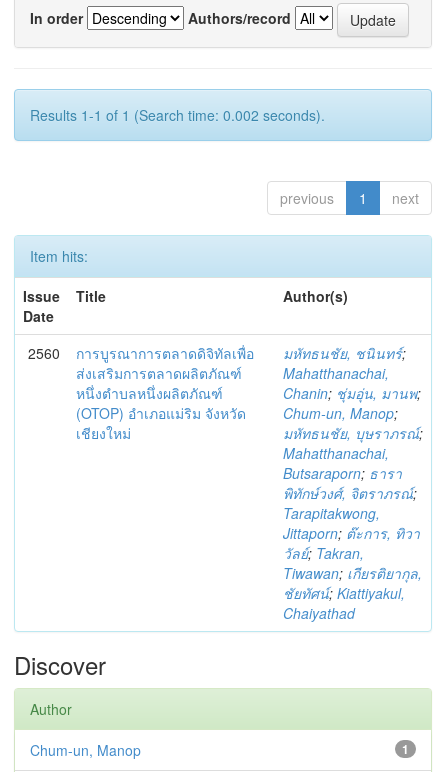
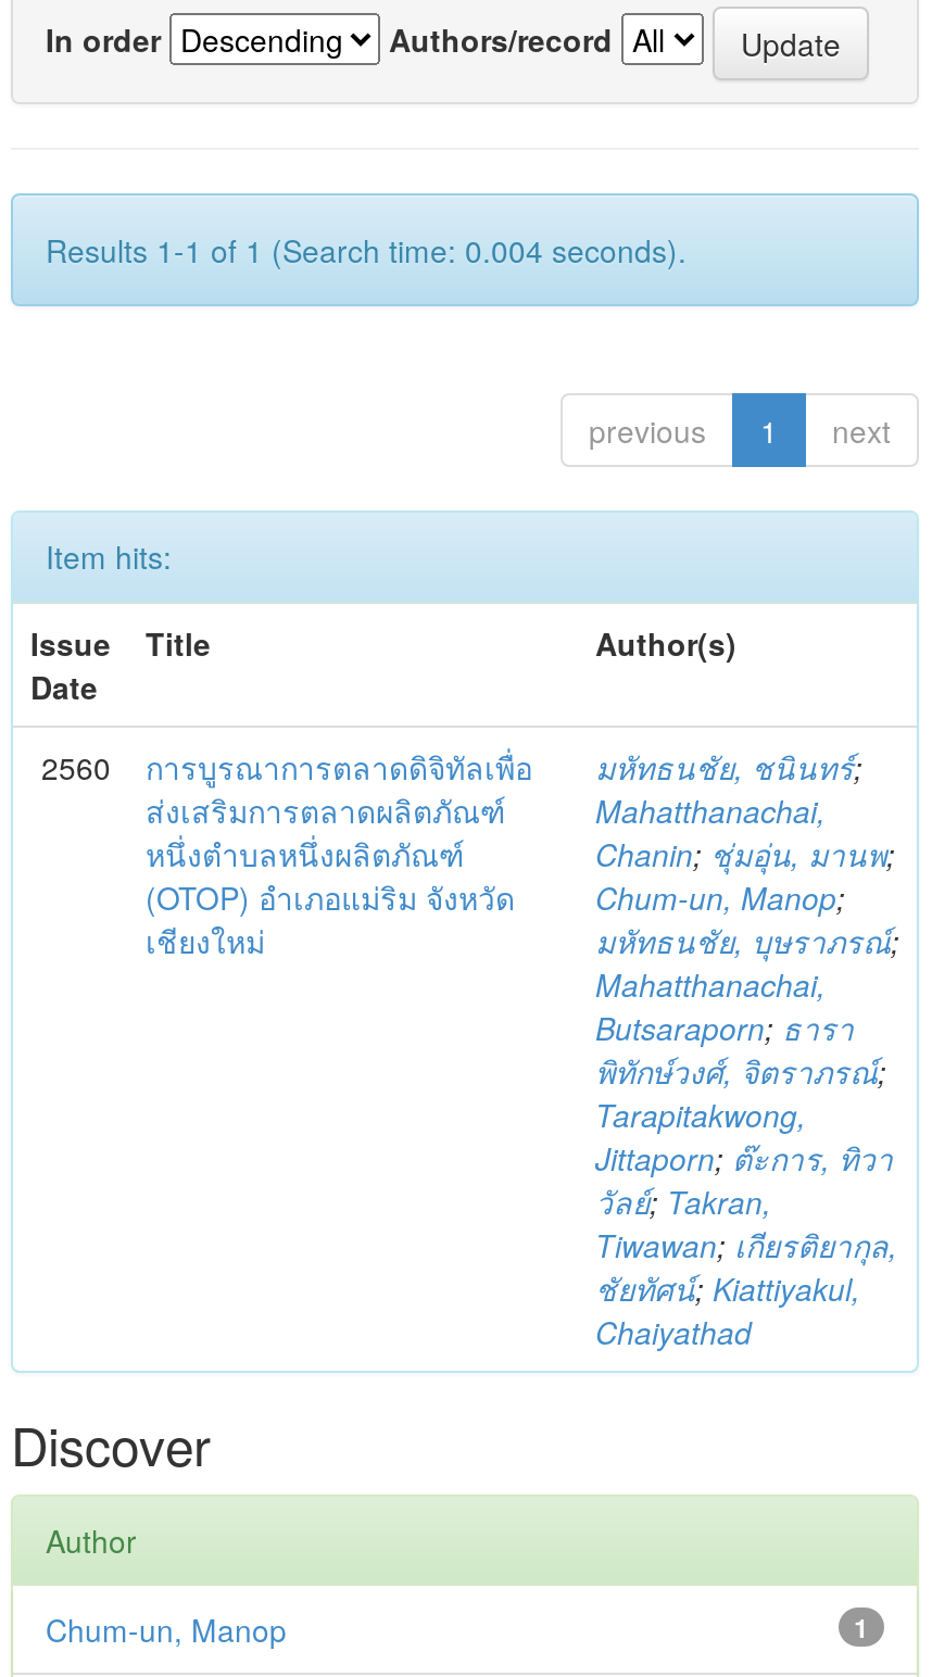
- Results 1-1 of 1 (Search time: 0.002 seconds).
+ Results 1-1 of 1 (Search time: 0.004 seconds).
